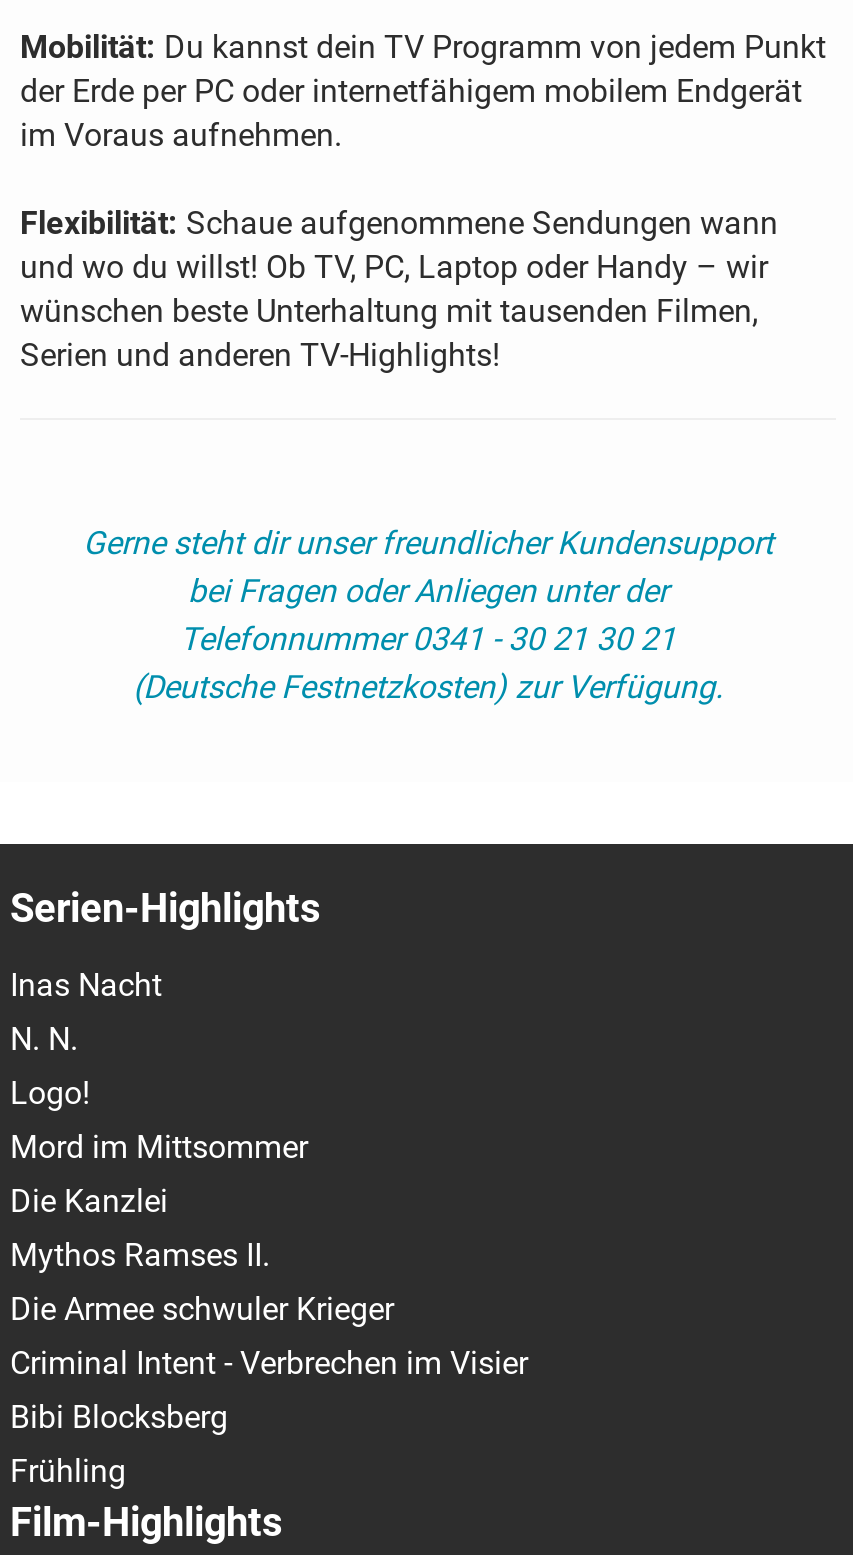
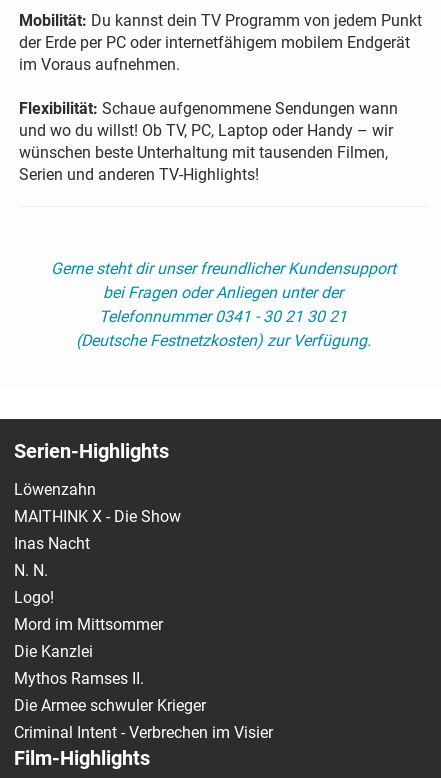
+ Löwenzahn
+ MAITHINK X - Die Show

moved down: Inas Nacht | N. N. | Logo! | Mord im Mittsommer | Die Kanzlei | Mythos Ramses II. | Die Armee schwuler Krieger | Criminal Intent - Verbrechen im Visier

- Bibi Blocksberg
- Frühling
